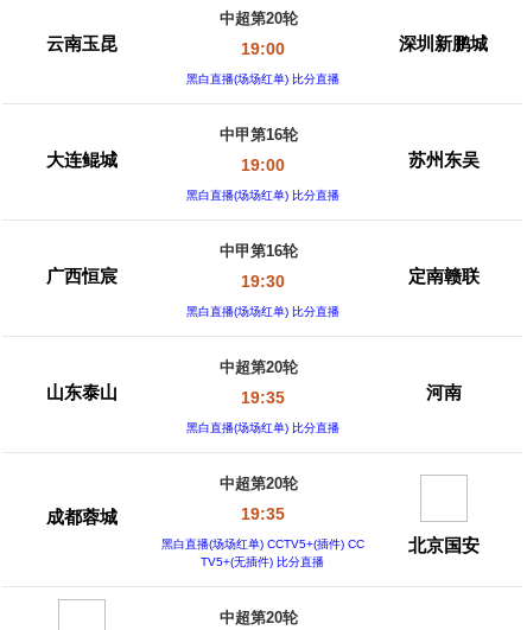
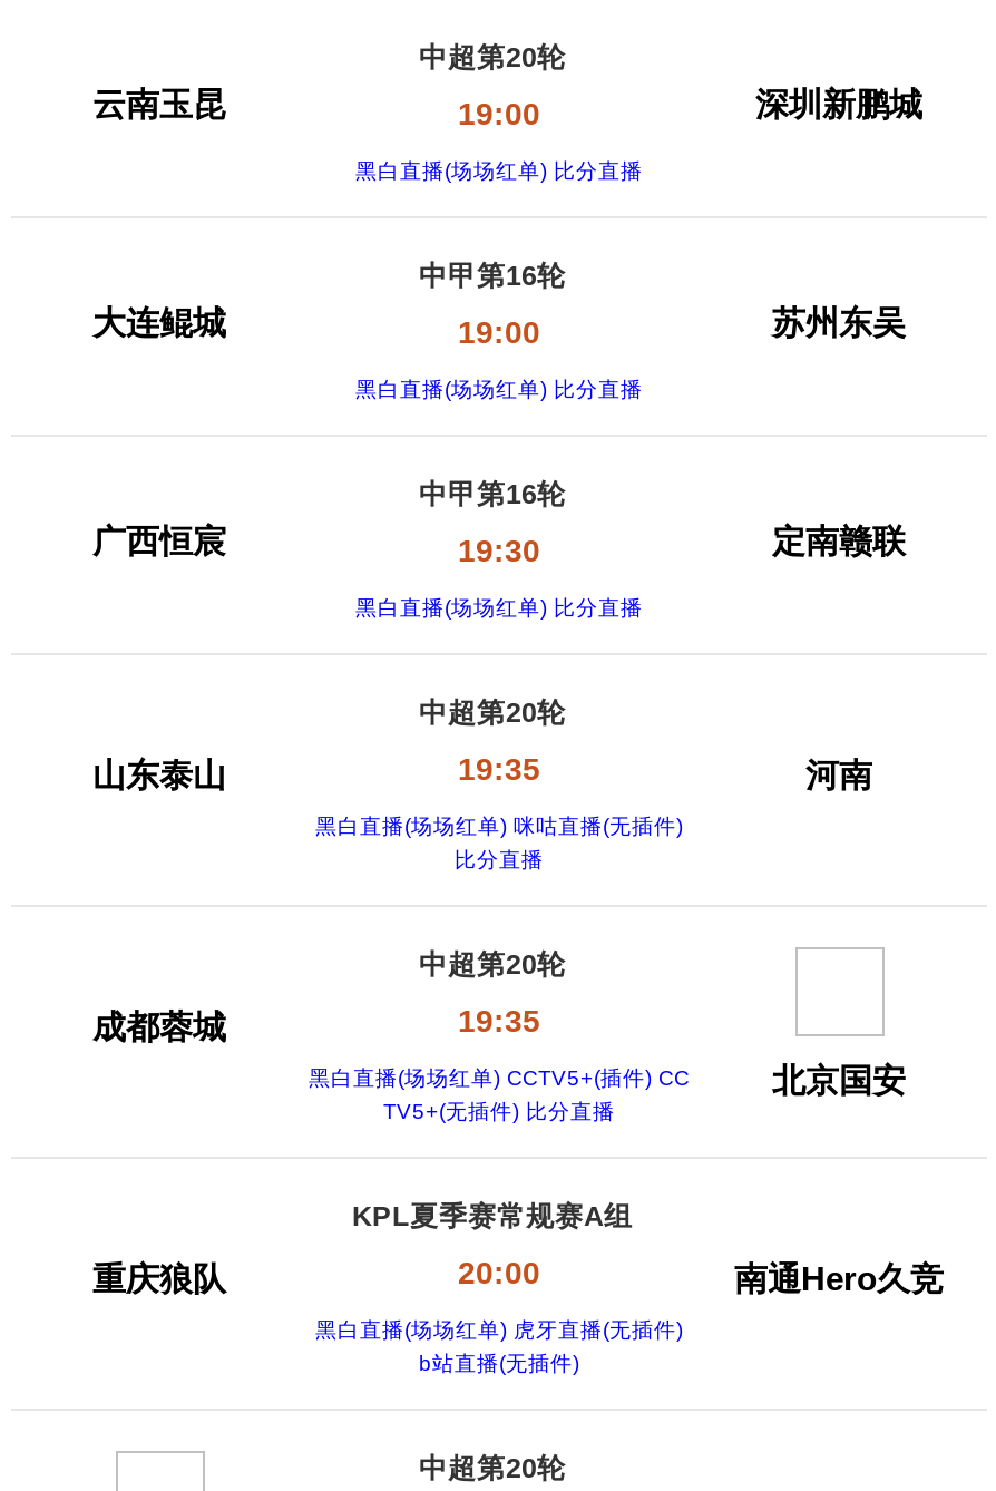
- 黑白直播(场场红单)比分直播
+ 黑白直播(场场红单)咪咕直播(无插件)
+ 比分直播

+ 重庆狼队

+ KPL夏季赛常规赛A组
+ 20:00
+ 黑白直播(场场红单)虎牙直播(无插件)
+ b站直播(无插件)

+ 南通Hero久竞
